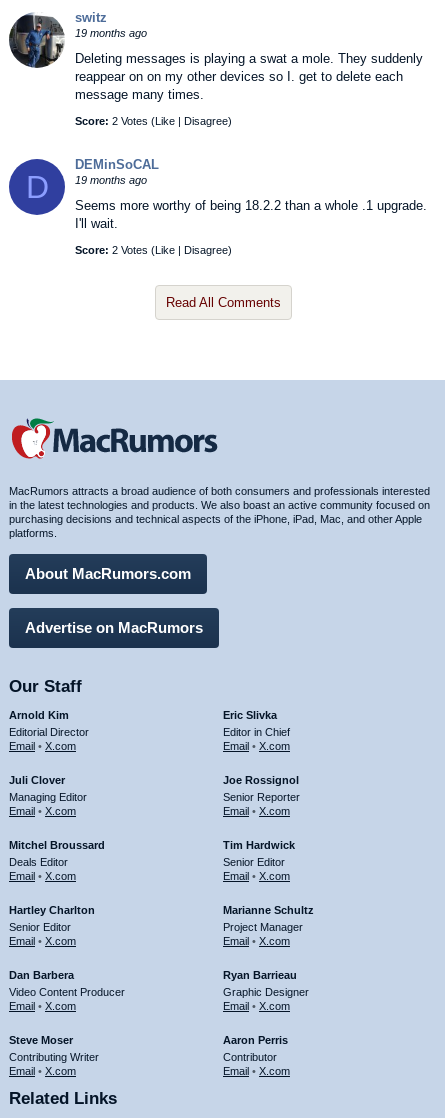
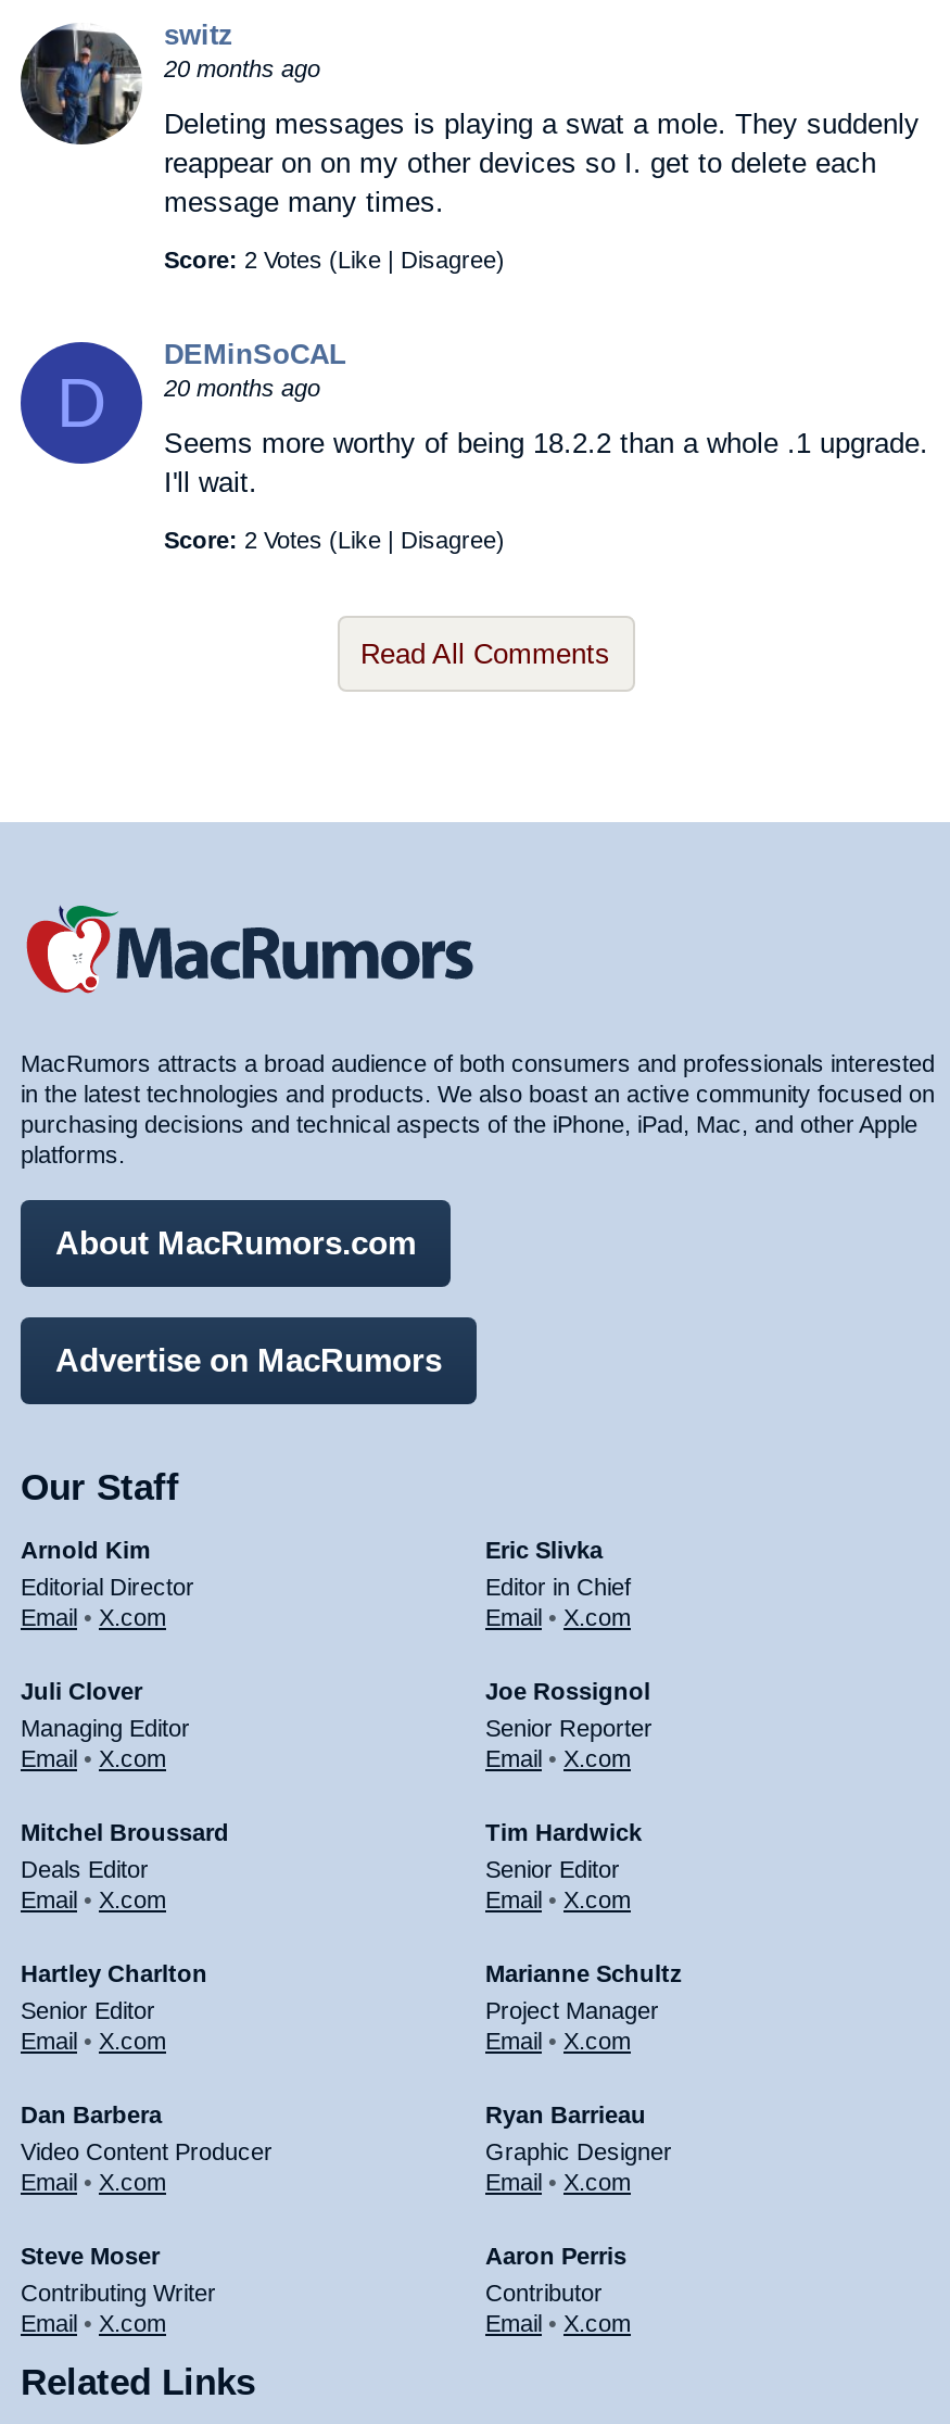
- 19 months ago
+ 20 months ago

- 19 months ago
+ 20 months ago
